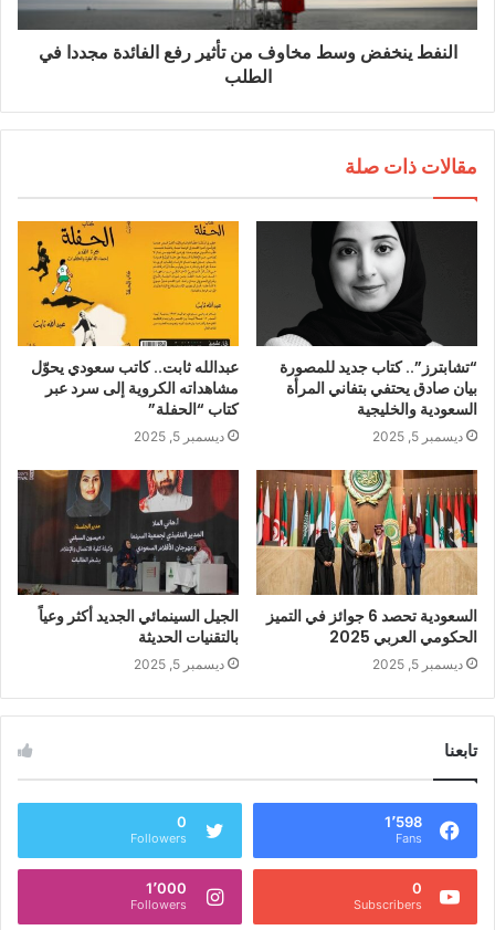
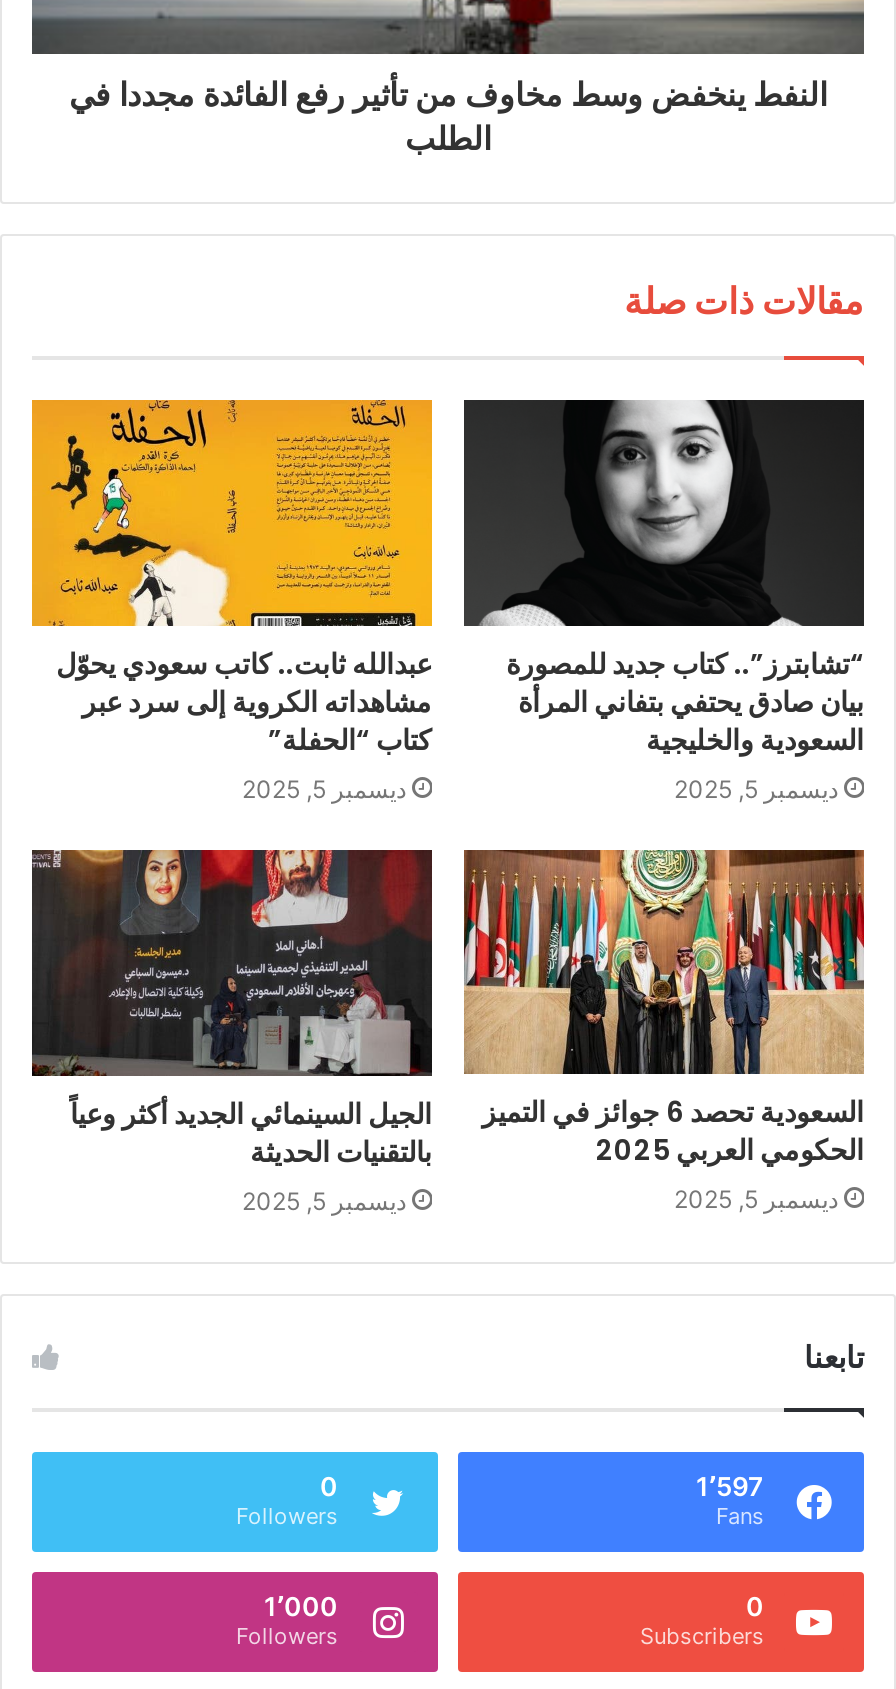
- 1٬598
+ 1٬597
